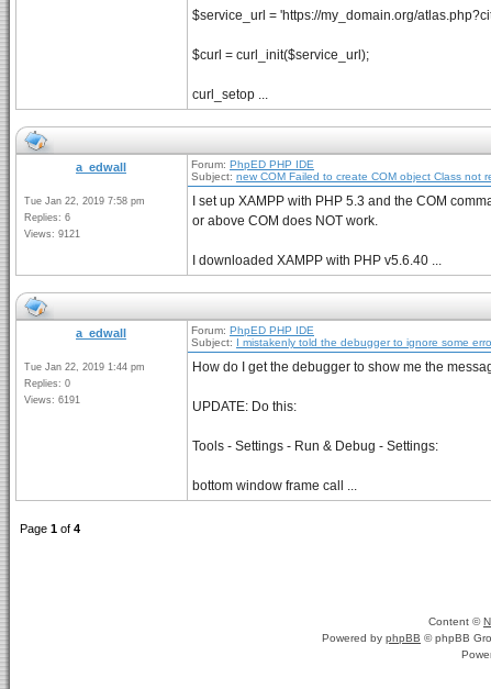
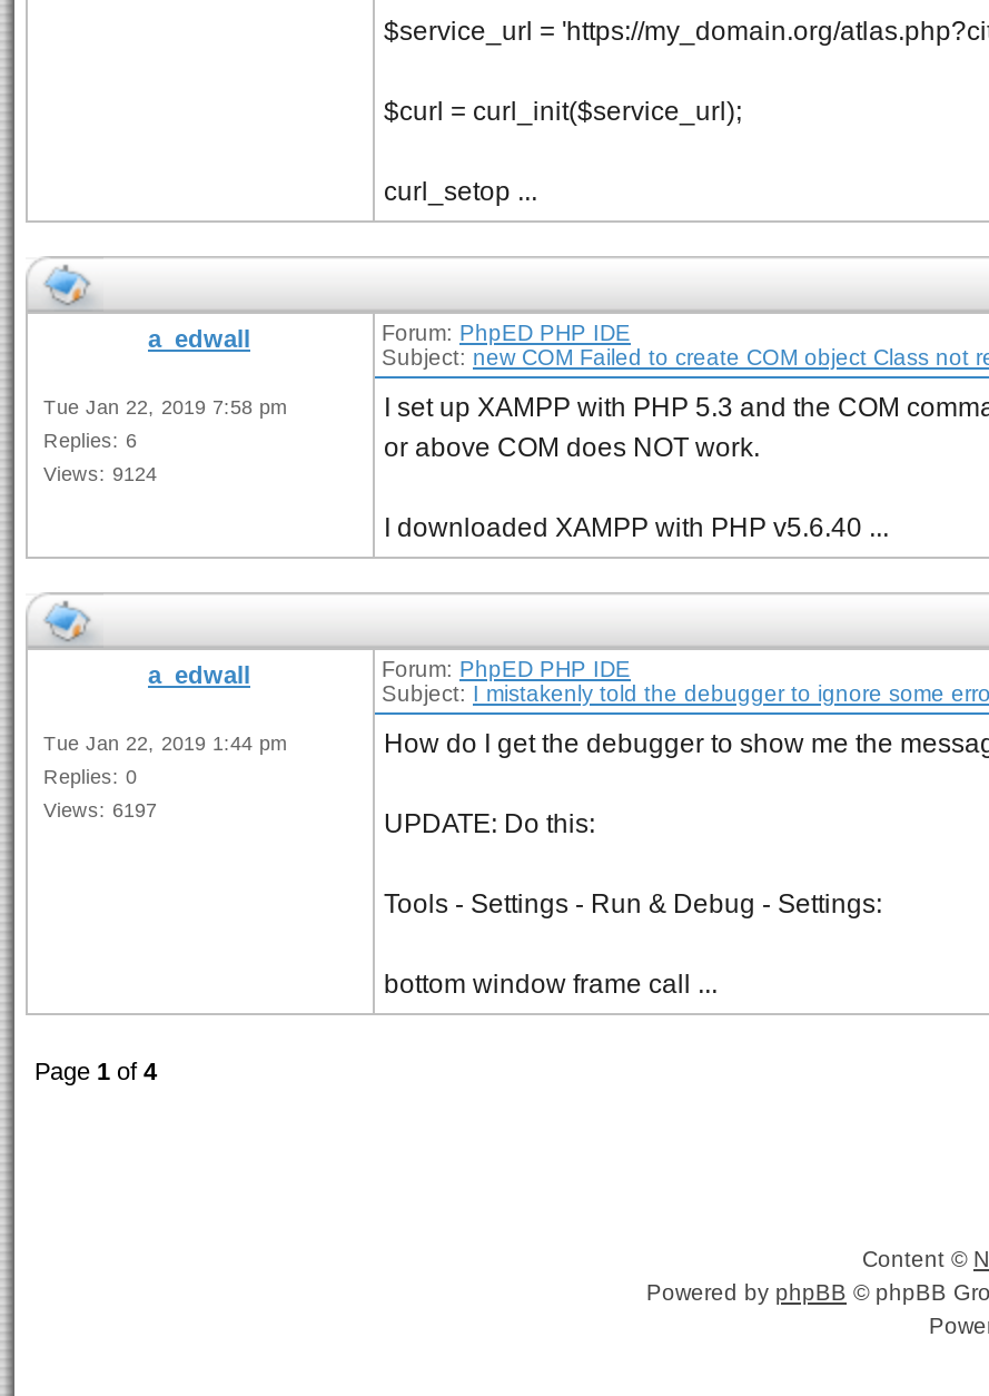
- Views: 9121
+ Views: 9124

- Views: 6191
+ Views: 6197
